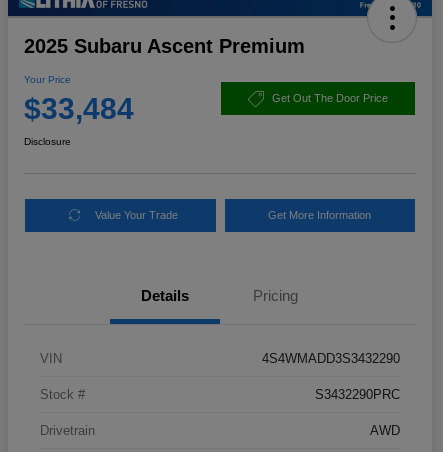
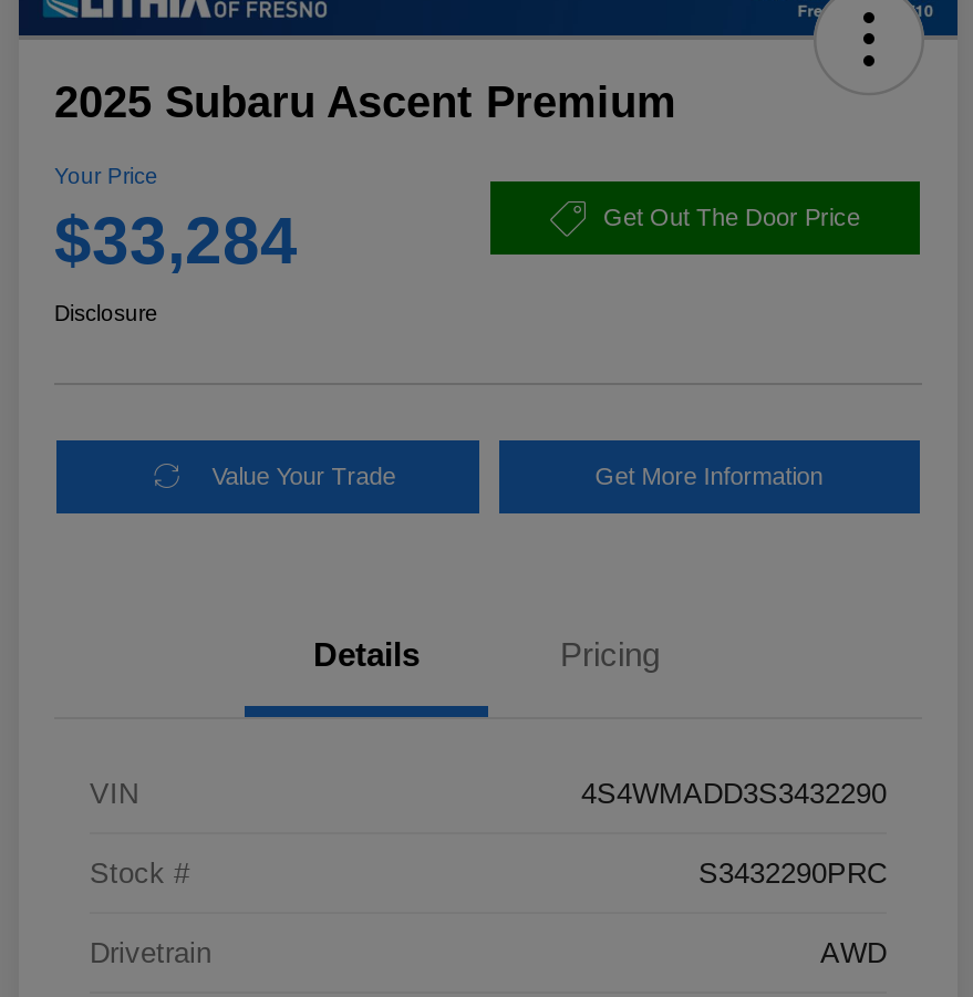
- $33,484
+ $33,284
